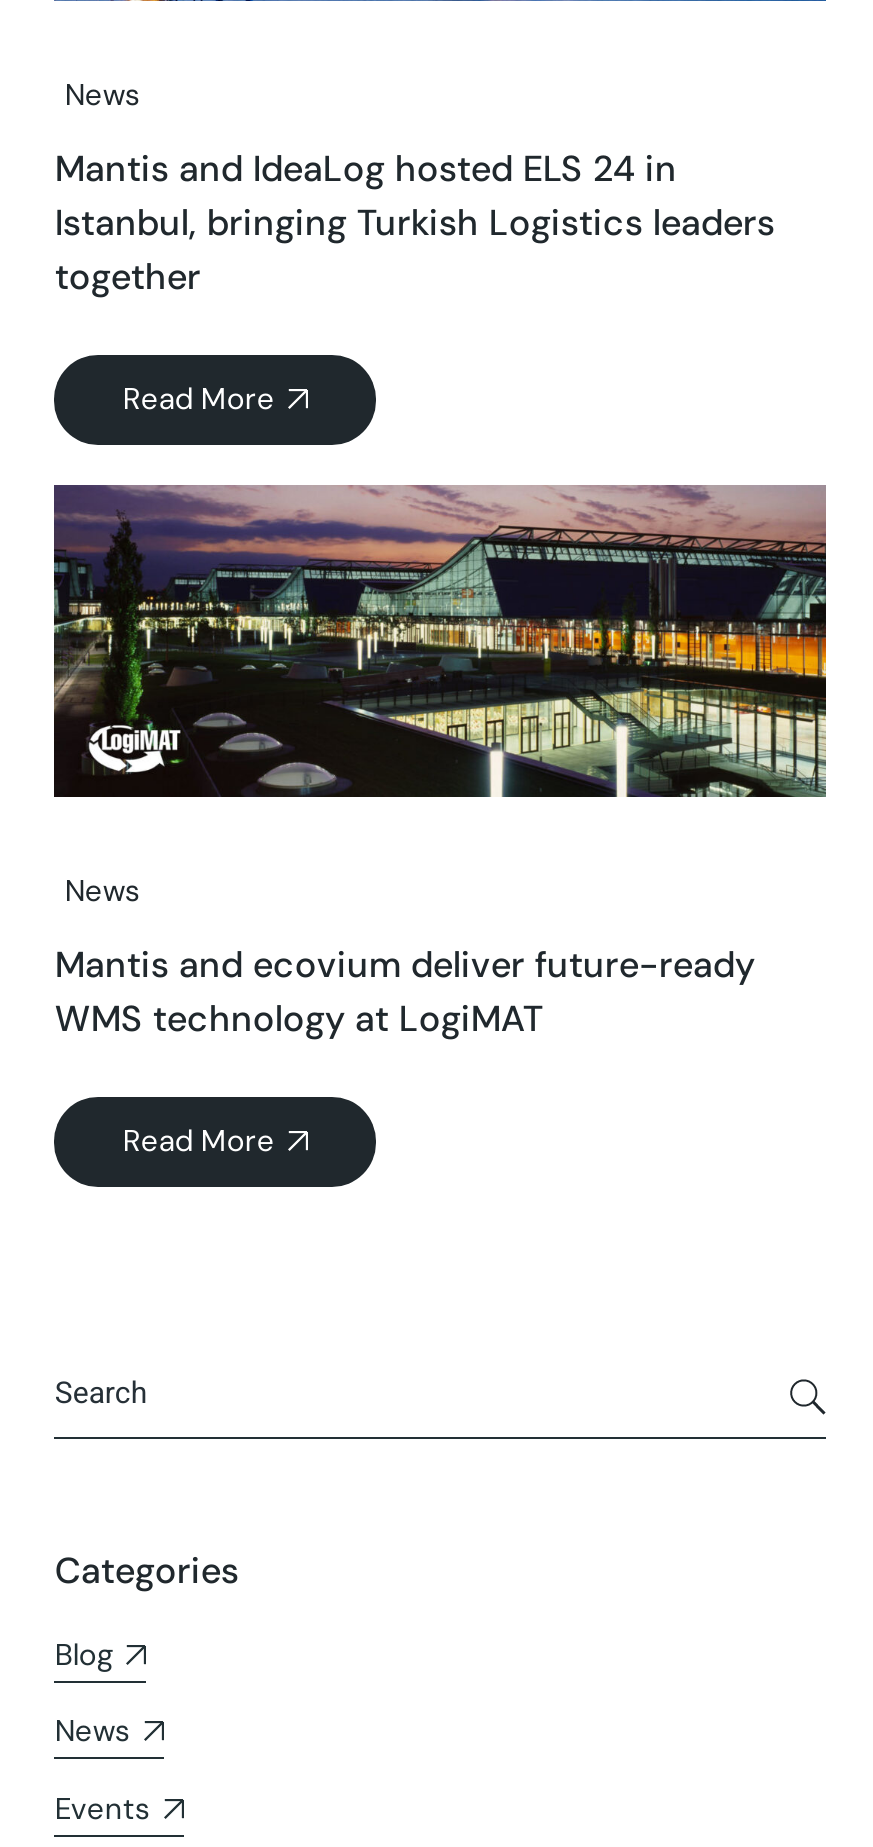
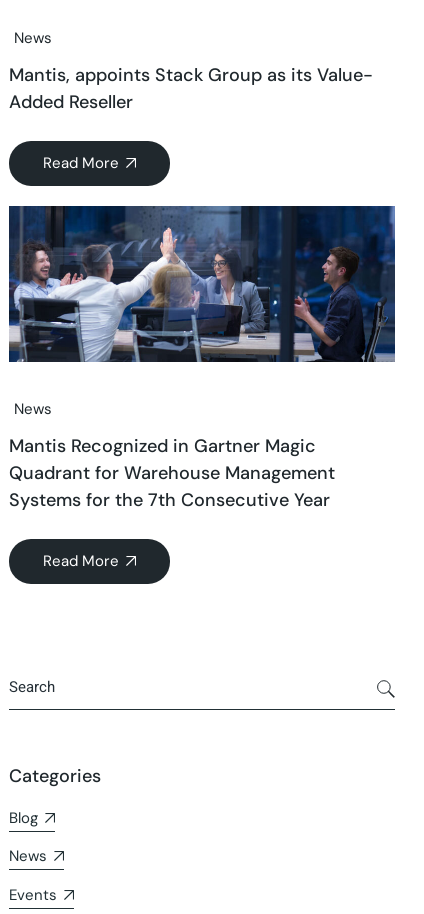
- Mantis and IdeaLog hosted ELS 24 in
- Istanbul, bringing Turkish Logistics leaders
- together
+ Mantis, appoints Stack Group as its Value-
+ Added Reseller

moved up: Read More | News

- [image]
+ [image]

- Mantis and ecovium deliver future-ready
- WMS technology at LogiMAT
+ Mantis Recognized in Gartner Magic
+ Quadrant for Warehouse Management
+ Systems for the 7th Consecutive Year
